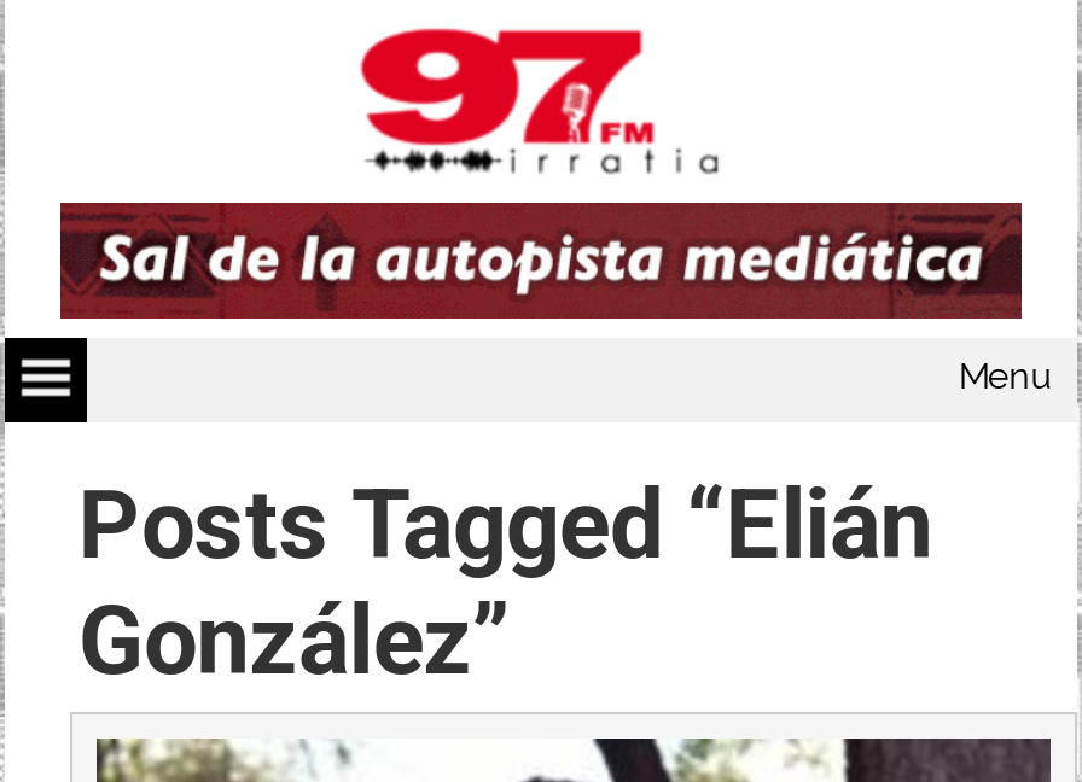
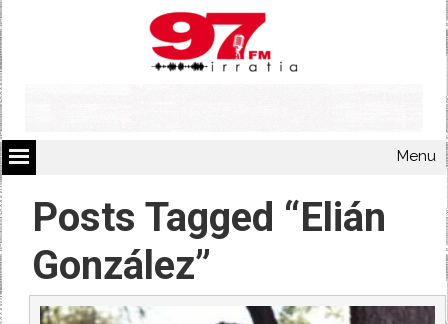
- [image]
